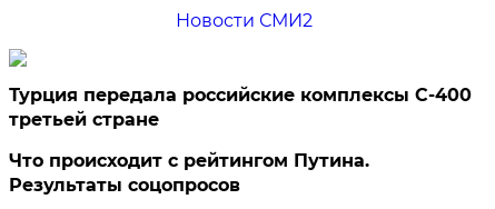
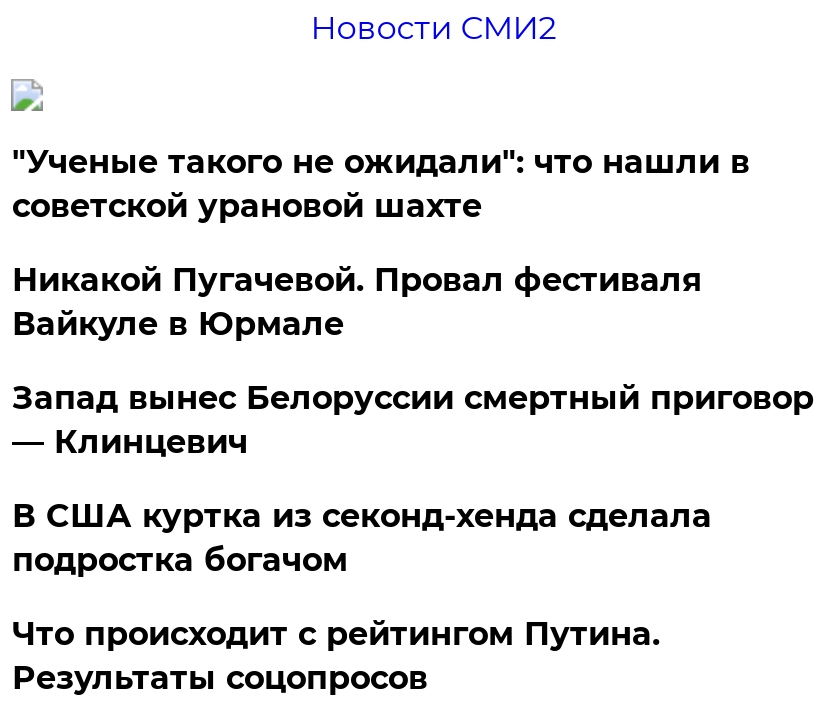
- Турция передала российские комплексы С-400
- третьей стране
+ "Ученые такого не ожидали": что нашли в
+ советской урановой шахте
+ Никакой Пугачевой. Провал фестиваля
+ Вайкуле в Юрмале
+ Запад вынес Белоруссии смертный приговор
+ — Клинцевич
+ В США куртка из секонд-хенда сделала
+ подростка богачом
